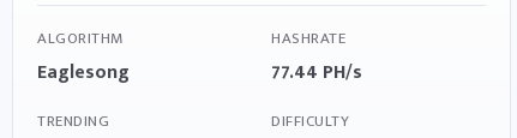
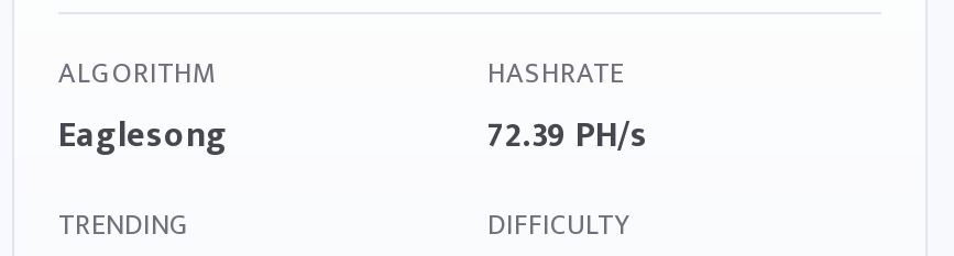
- 77.44 PH/s
+ 72.39 PH/s
